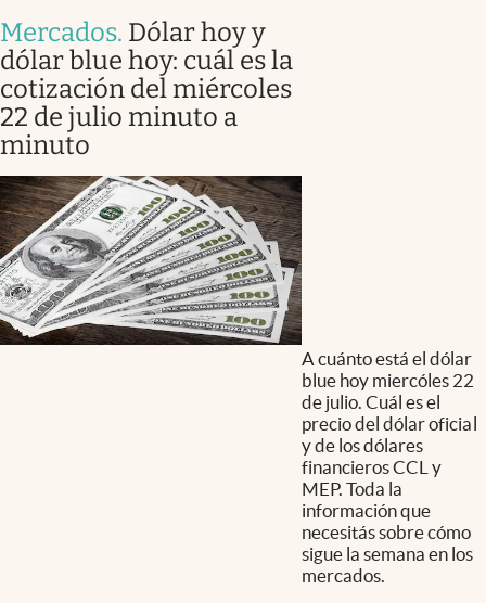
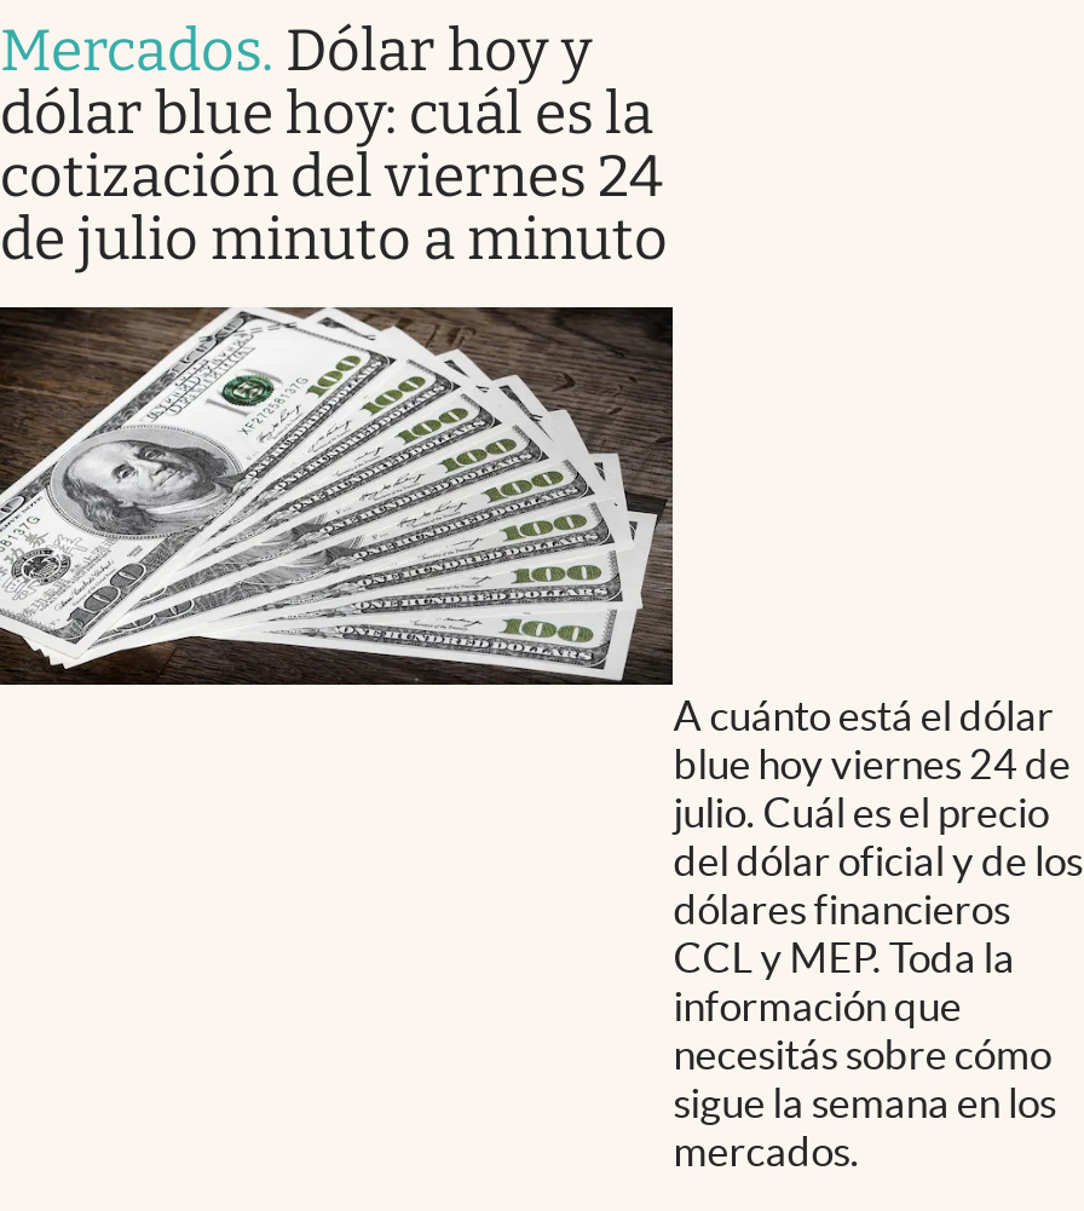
- cotización del miércoles
- 22 de julio minuto a
- minuto
+ cotización del viernes 24
+ de julio minuto a minuto

- blue hoy miercóles 22
- de julio. Cuál es el
- precio del dólar oficial
- y de los dólares
- financieros CCL y
- MEP. Toda la
+ blue hoy viernes 24 de
+ julio. Cuál es el precio
+ del dólar oficial y de los
+ dólares financieros
+ CCL y MEP. Toda la
